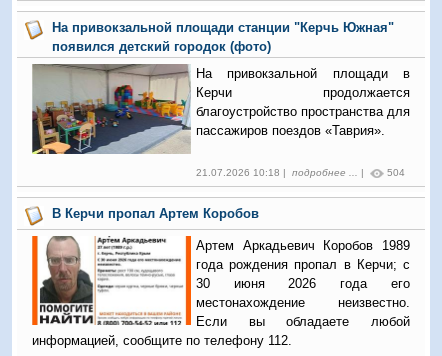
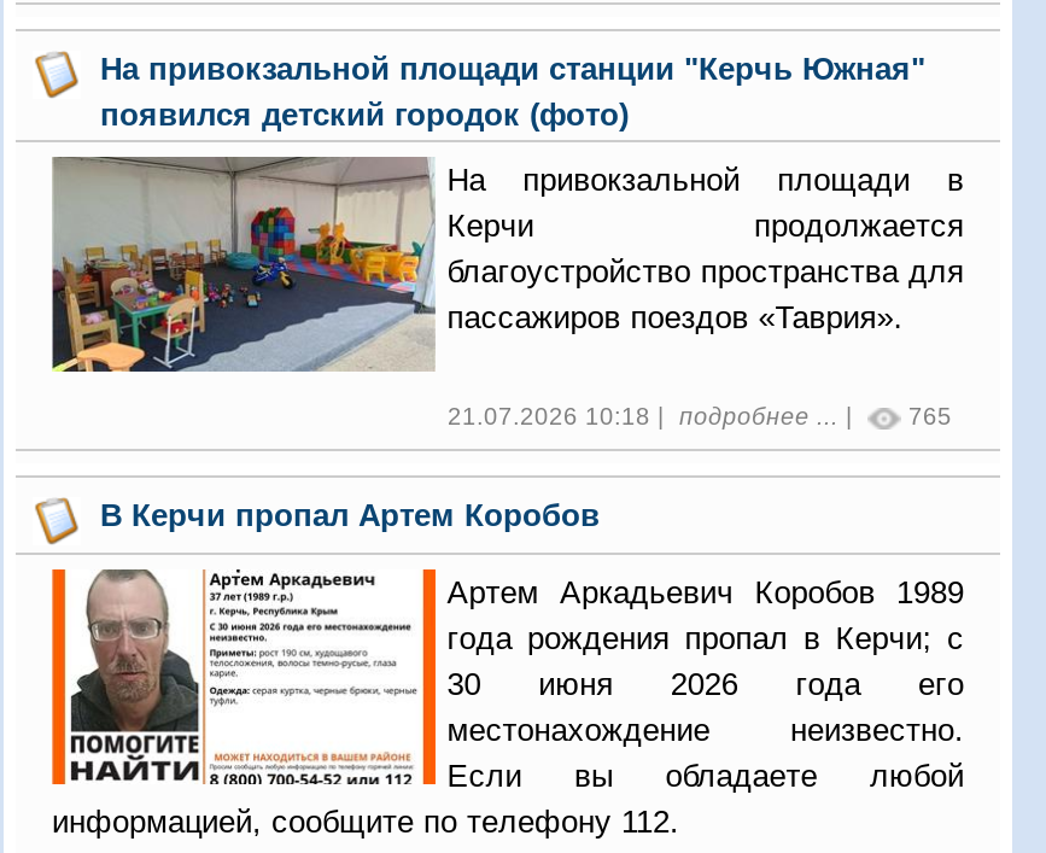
- 504
+ 765
